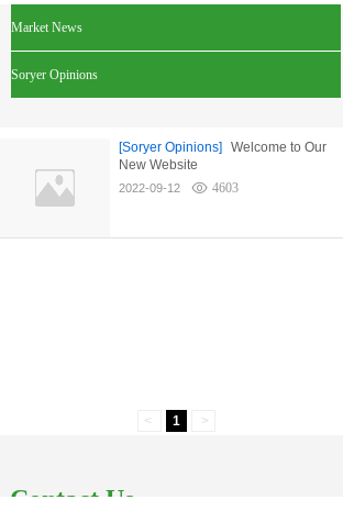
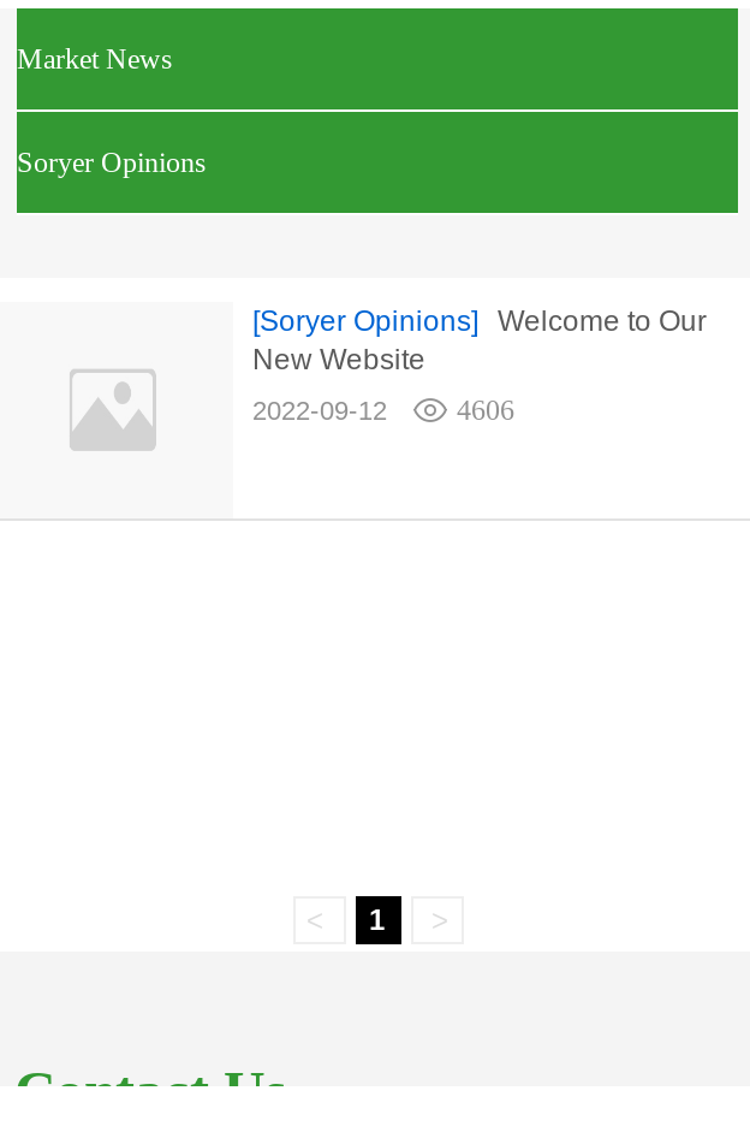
- 4603
+ 4606
